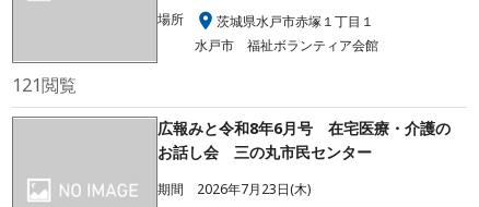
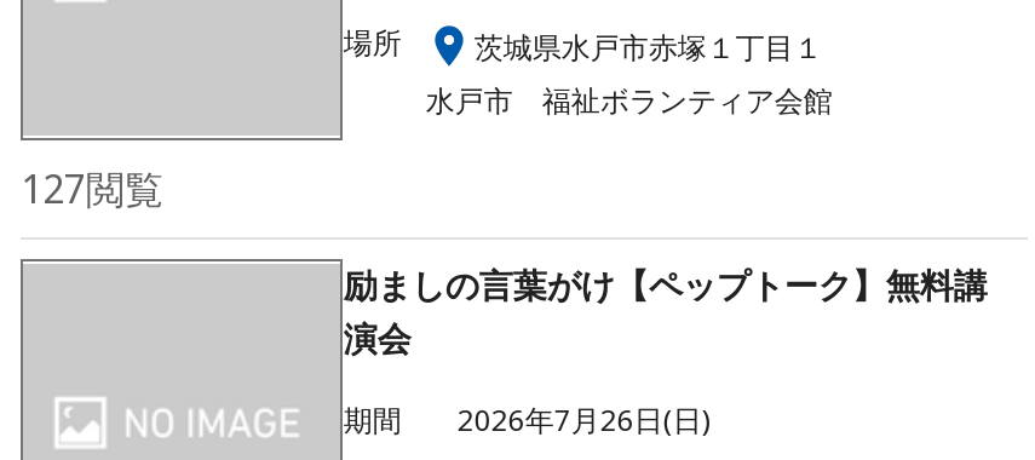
- 121閲覧
+ 127閲覧

- 広報みと令和8年6月号 在宅医療・介護の
- お話し会 三の丸市民センター
+ 励ましの言葉がけ【ペップトーク】無料講
+ 演会

- 期間 2026年7月23日(木)
+ 期間 2026年7月26日(日)
